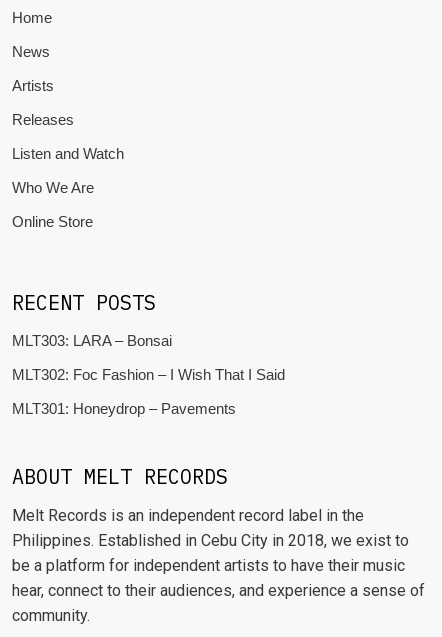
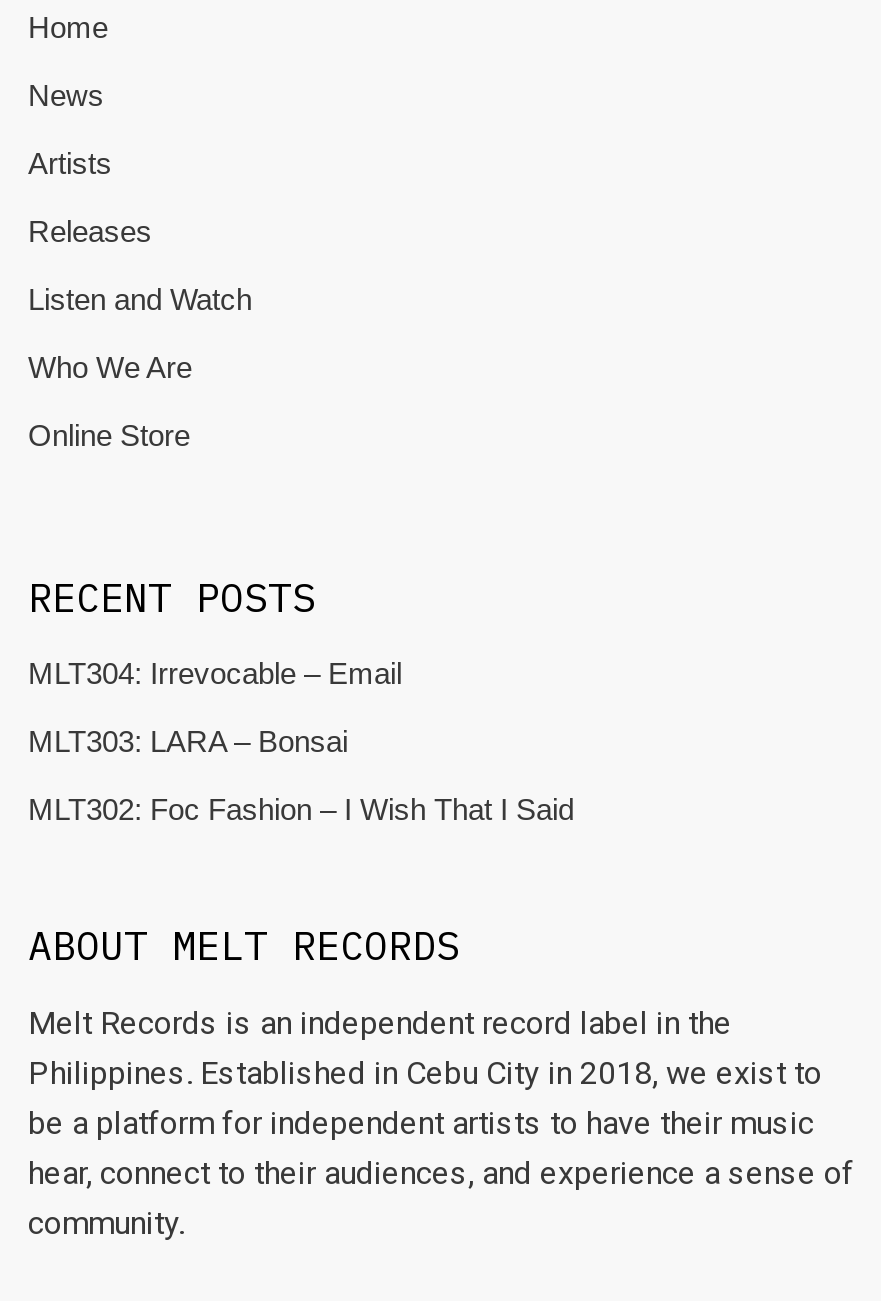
+ MLT304: Irrevocable – Email

moved down: MLT303: LARA – Bonsai | MLT302: Foc Fashion – I Wish That I Said

- MLT301: Honeydrop – Pavements
